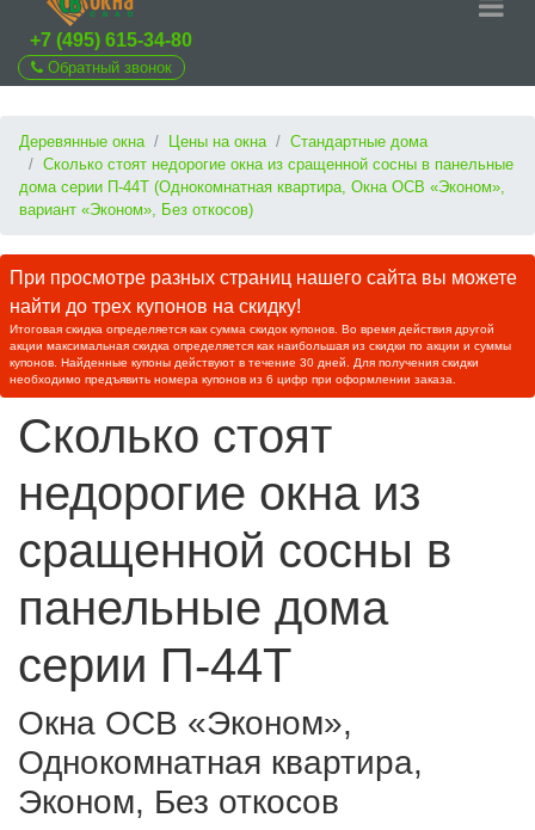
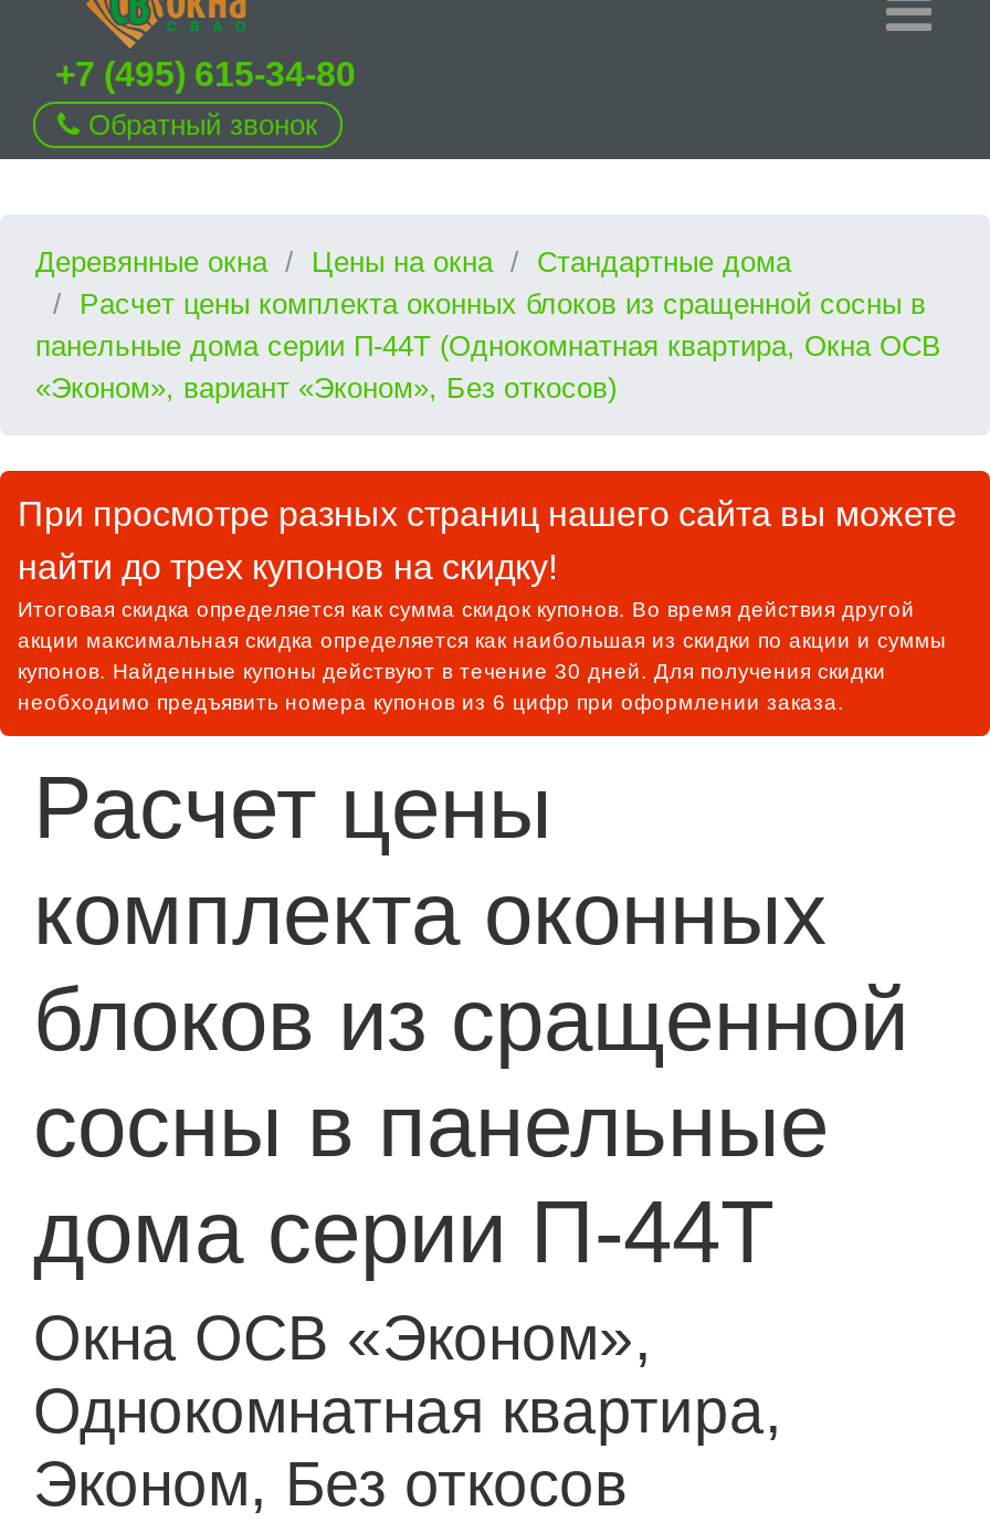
- Сколько стоят недорогие окна из сращенной сосны в панельные
- дома серии П-44T (Однокомнатная квартира, Окна ОСВ «Эконом»,
- вариант «Эконом», Без откосов)
+ Расчет цены комплекта оконных блоков из сращенной сосны в
+ панельные дома серии П-44T (Однокомнатная квартира, Окна ОСВ
+ «Эконом», вариант «Эконом», Без откосов)

- Сколько стоят
- недорогие окна из
- сращенной сосны в
- панельные дома
- серии П-44T
+ Расчет цены
+ комплекта оконных
+ блоков из сращенной
+ сосны в панельные
+ дома серии П-44T
